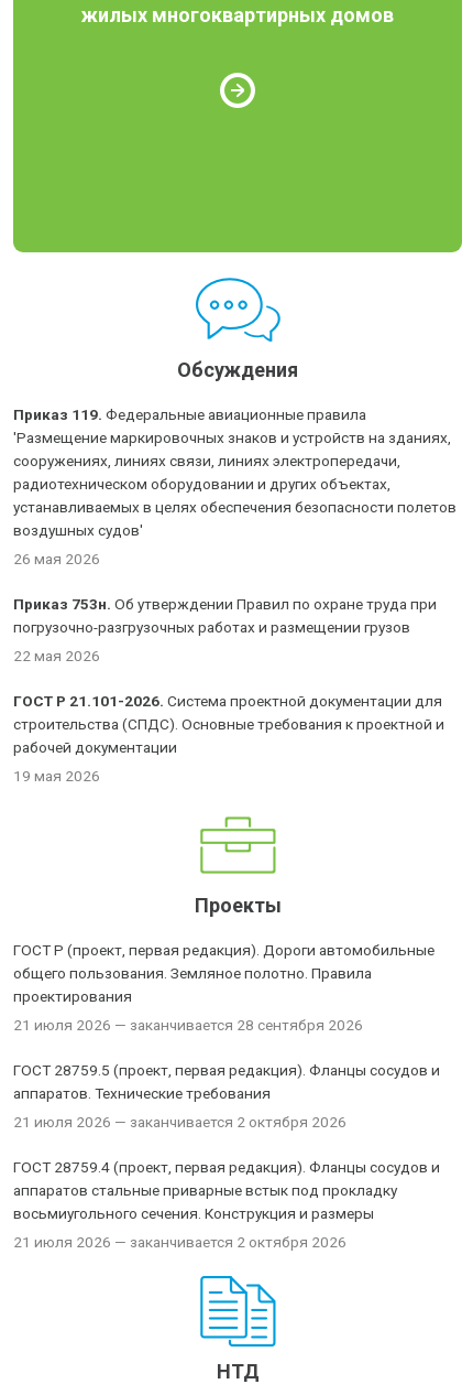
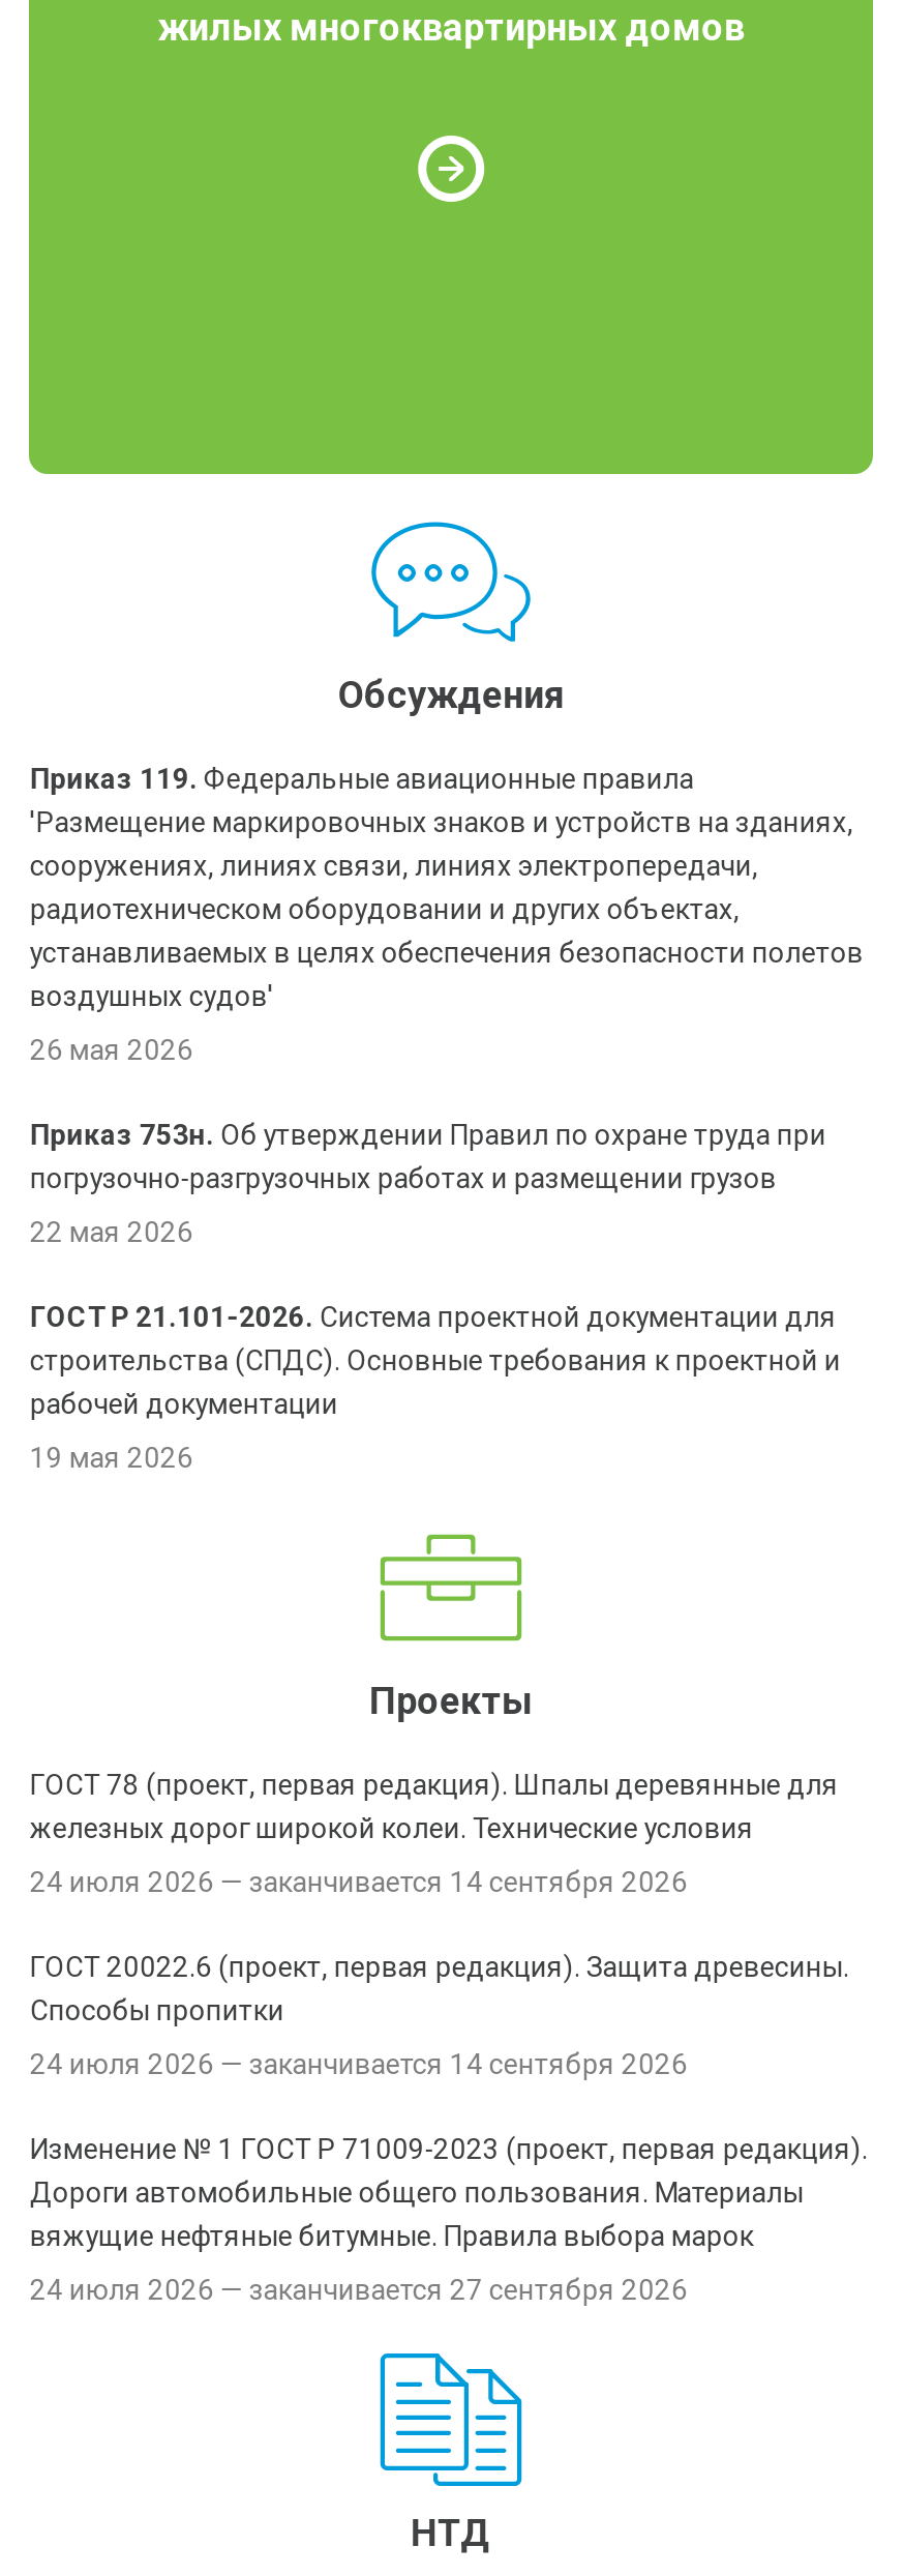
- ГОСТ Р (проект, первая редакция). Дороги автомобильные
- общего пользования. Земляное полотно. Правила
- проектирования
+ ГОСТ 78 (проект, первая редакция). Шпалы деревянные для
+ железных дорог широкой колеи. Технические условия

- 21 июля 2026 — заканчивается 28 сентября 2026
+ 24 июля 2026 — заканчивается 14 сентября 2026

- ГОСТ 28759.5 (проект, первая редакция). Фланцы сосудов и
- аппаратов. Технические требования
+ ГОСТ 20022.6 (проект, первая редакция). Защита древесины.
+ Способы пропитки

- 21 июля 2026 — заканчивается 2 октября 2026
+ 24 июля 2026 — заканчивается 14 сентября 2026

- ГОСТ 28759.4 (проект, первая редакция). Фланцы сосудов и
- аппаратов стальные приварные встык под прокладку
- восьмиугольного сечения. Конструкция и размеры
+ Изменение № 1 ГОСТ Р 71009-2023 (проект, первая редакция).
+ Дороги автомобильные общего пользования. Материалы
+ вяжущие нефтяные битумные. Правила выбора марок

- 21 июля 2026 — заканчивается 2 октября 2026
+ 24 июля 2026 — заканчивается 27 сентября 2026
